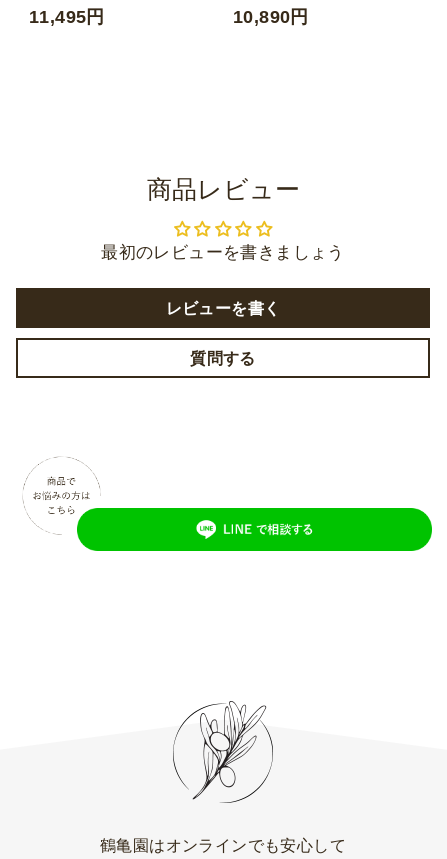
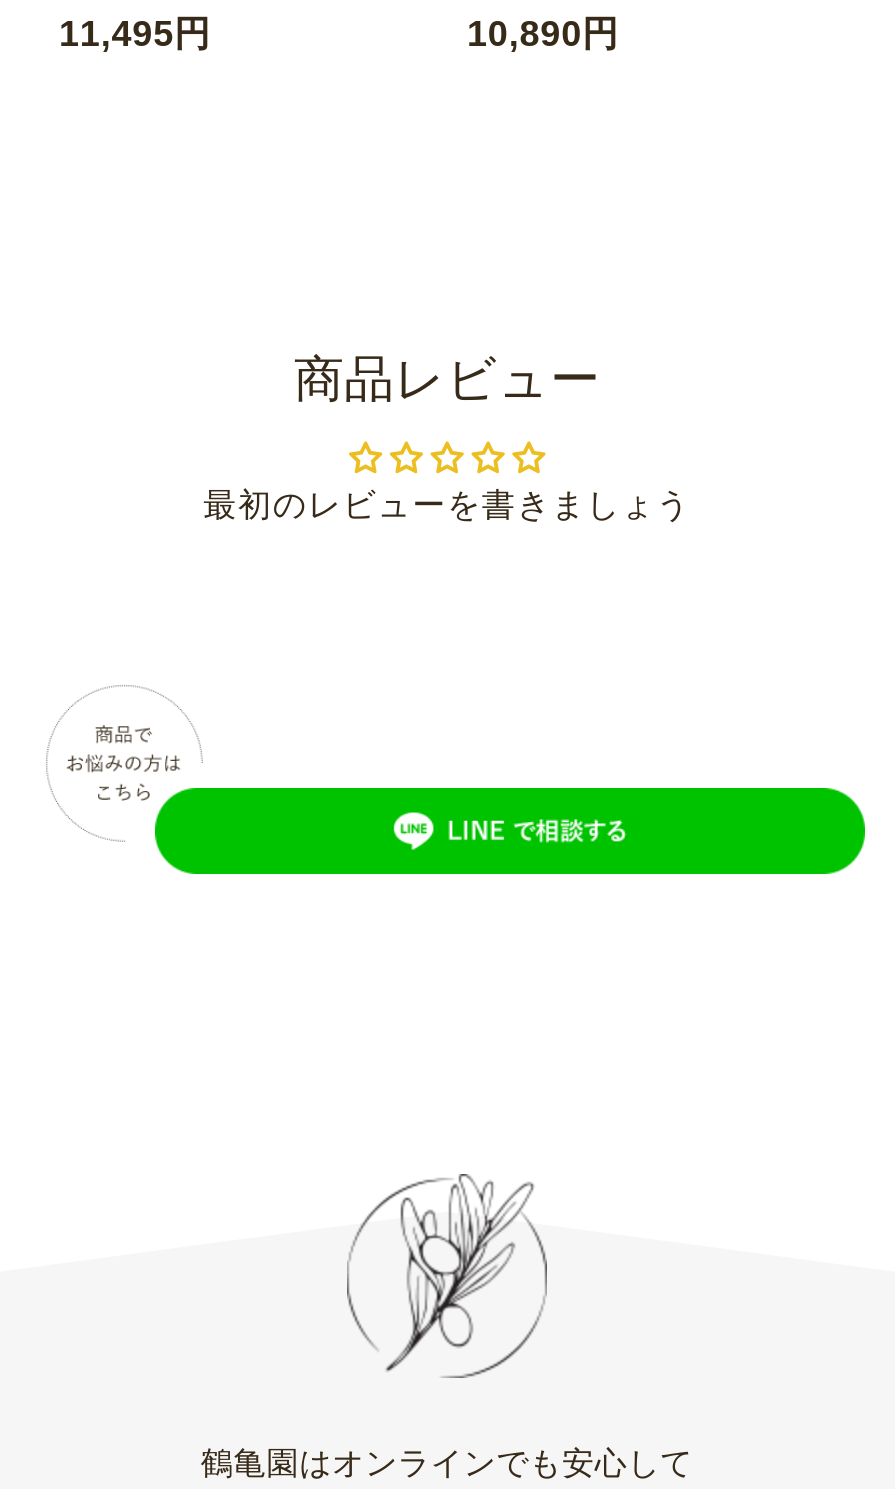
- レビューを書く
- 質問する
